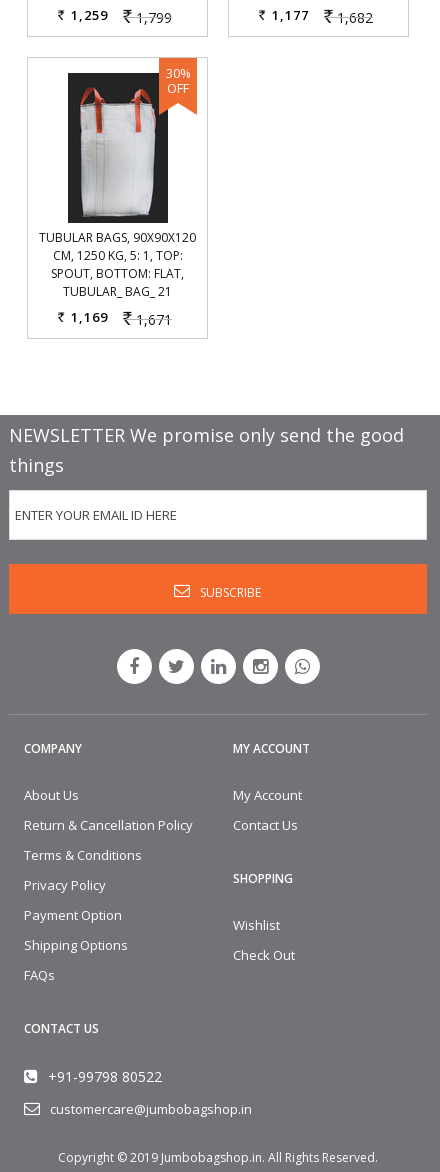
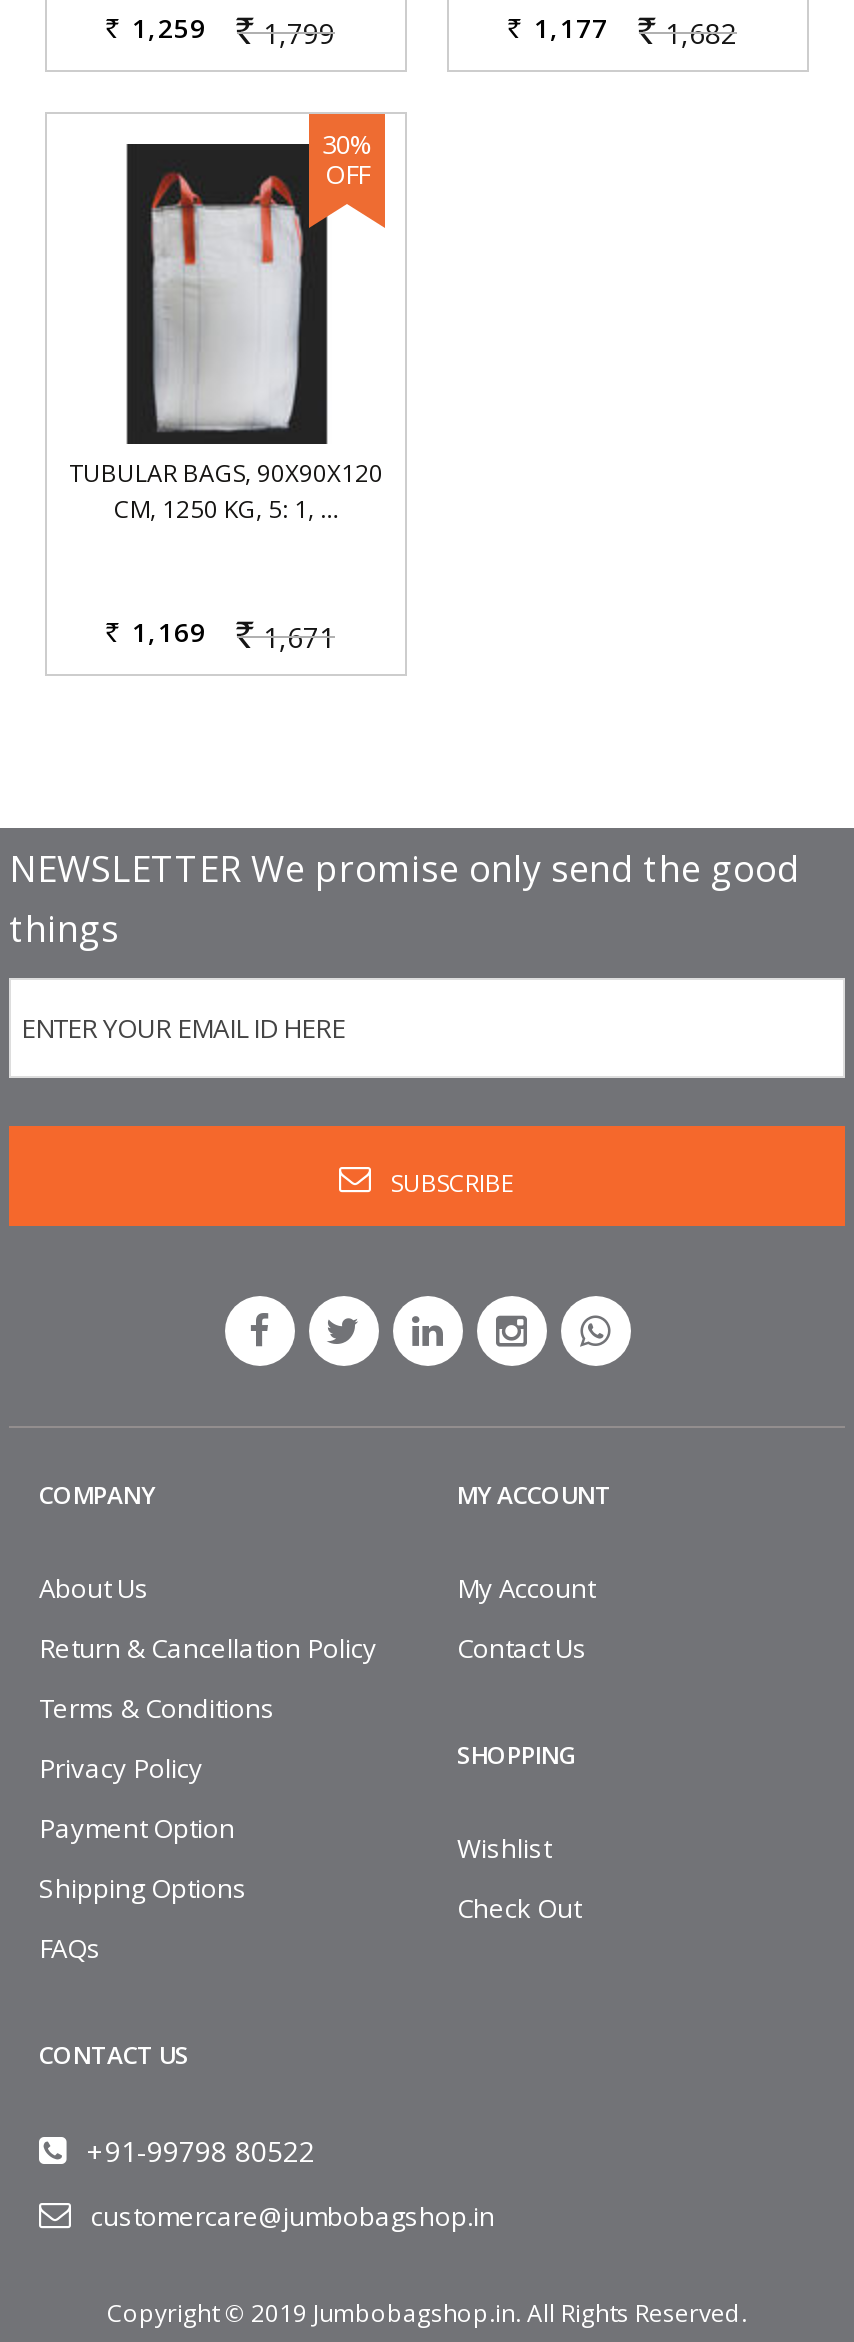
- CM, 1250 KG, 5: 1, TOP:
- SPOUT, BOTTOM: FLAT,
- TUBULAR_ BAG_ 21
+ CM, 1250 KG, 5: 1, …
